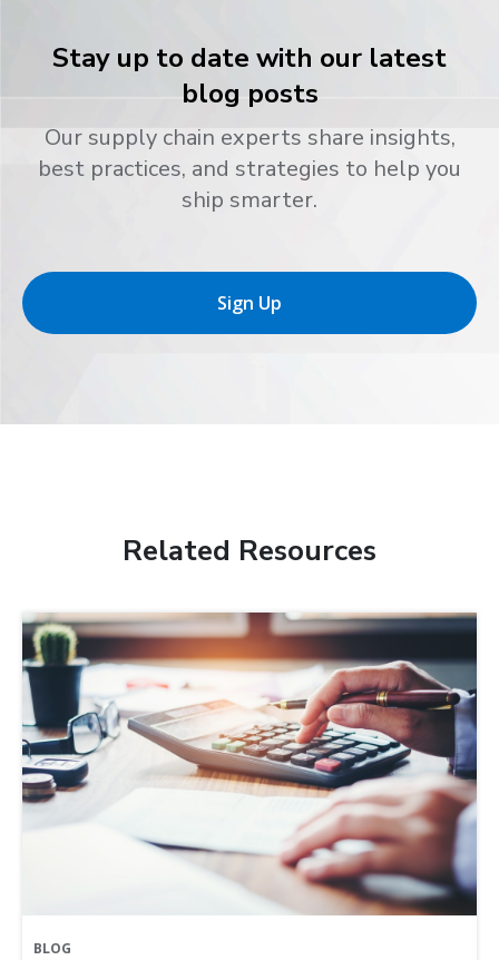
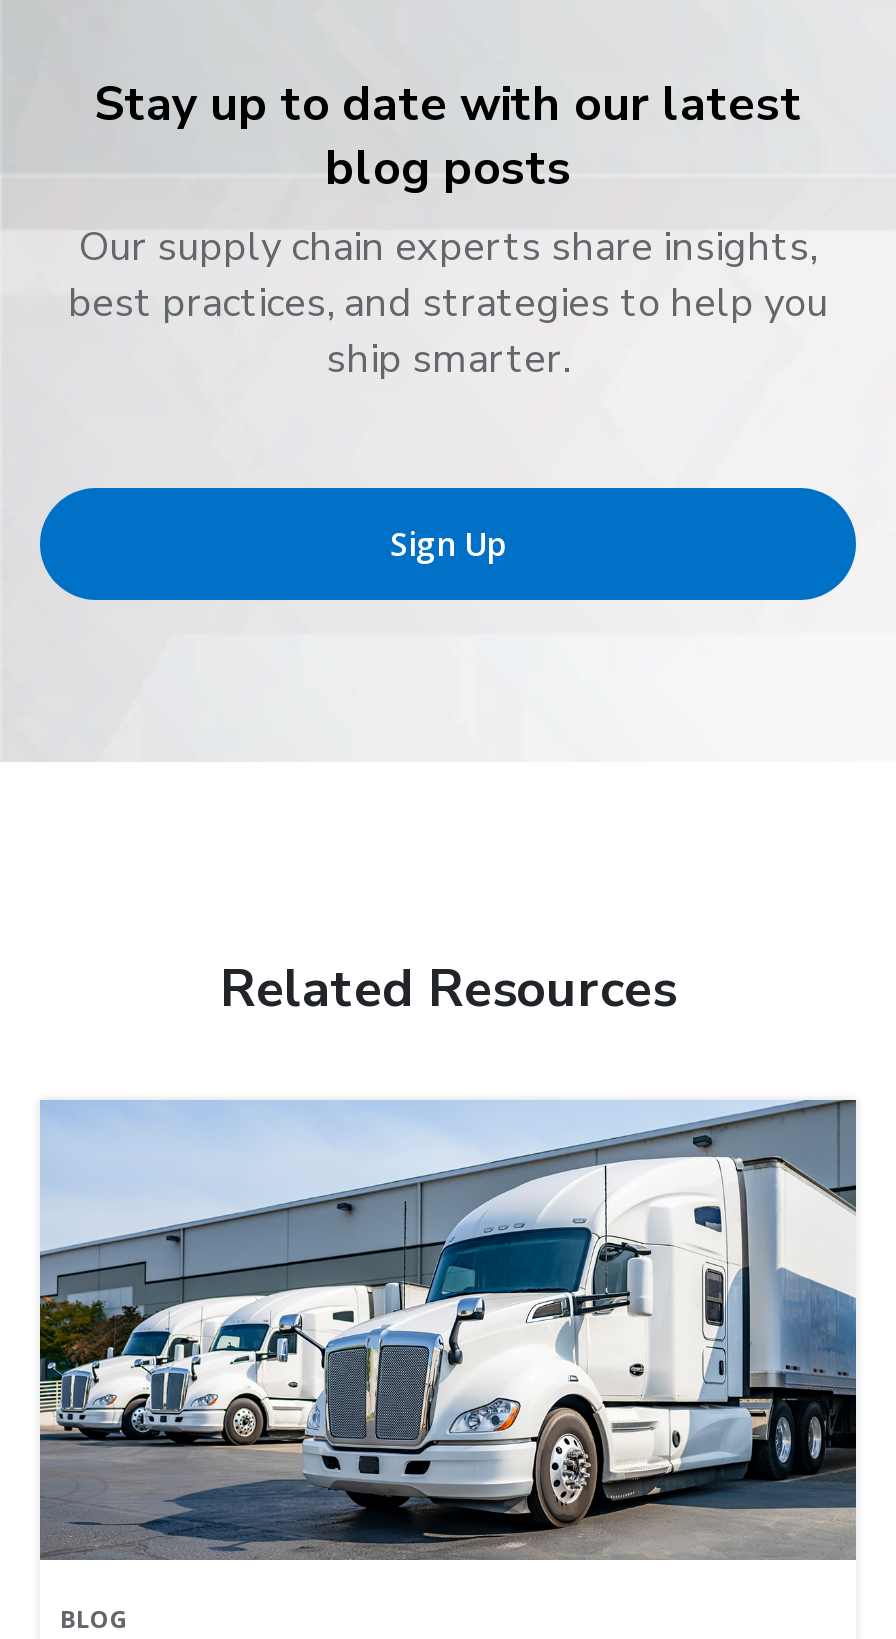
- [image]
+ [image]
